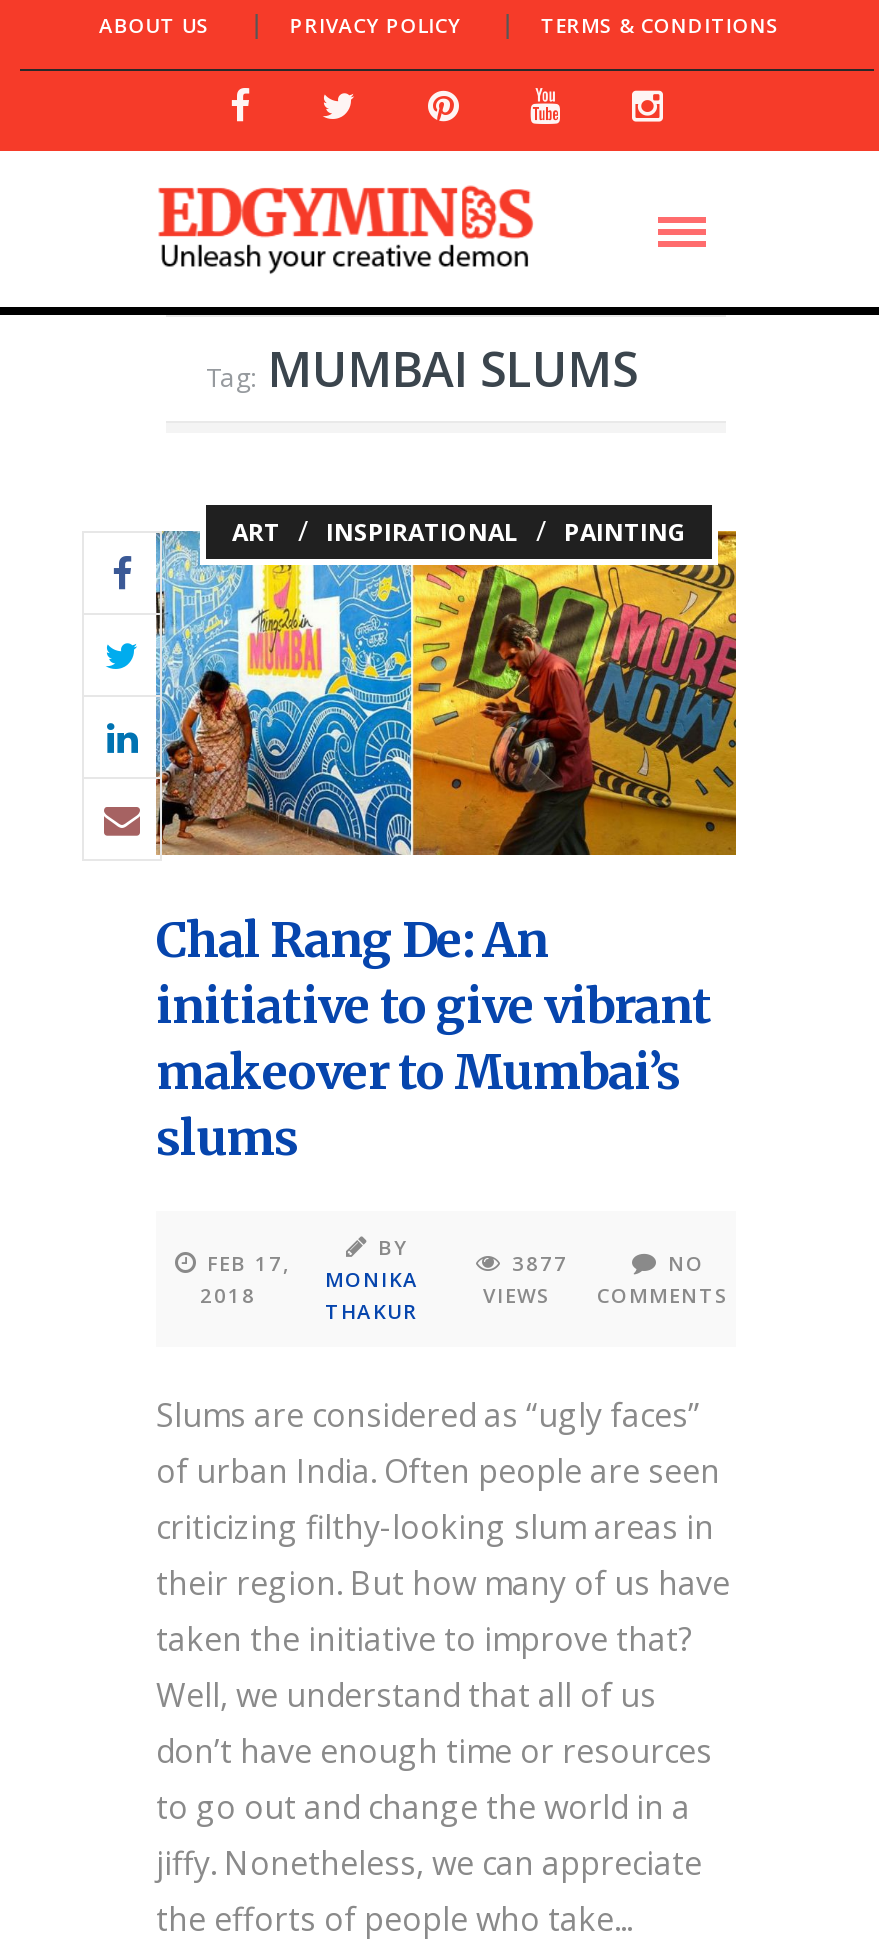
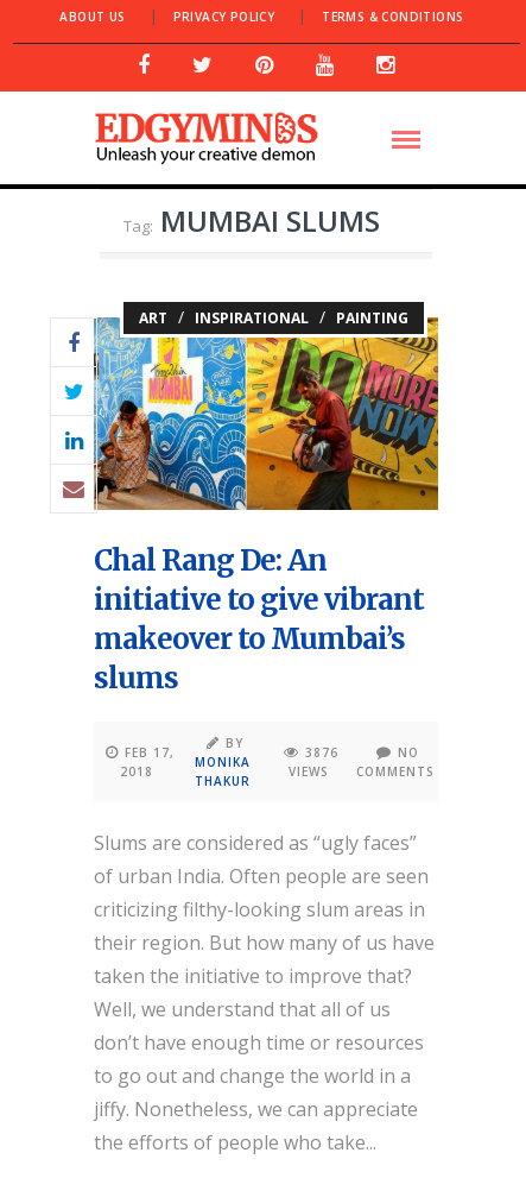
- 3877
+ 3876
